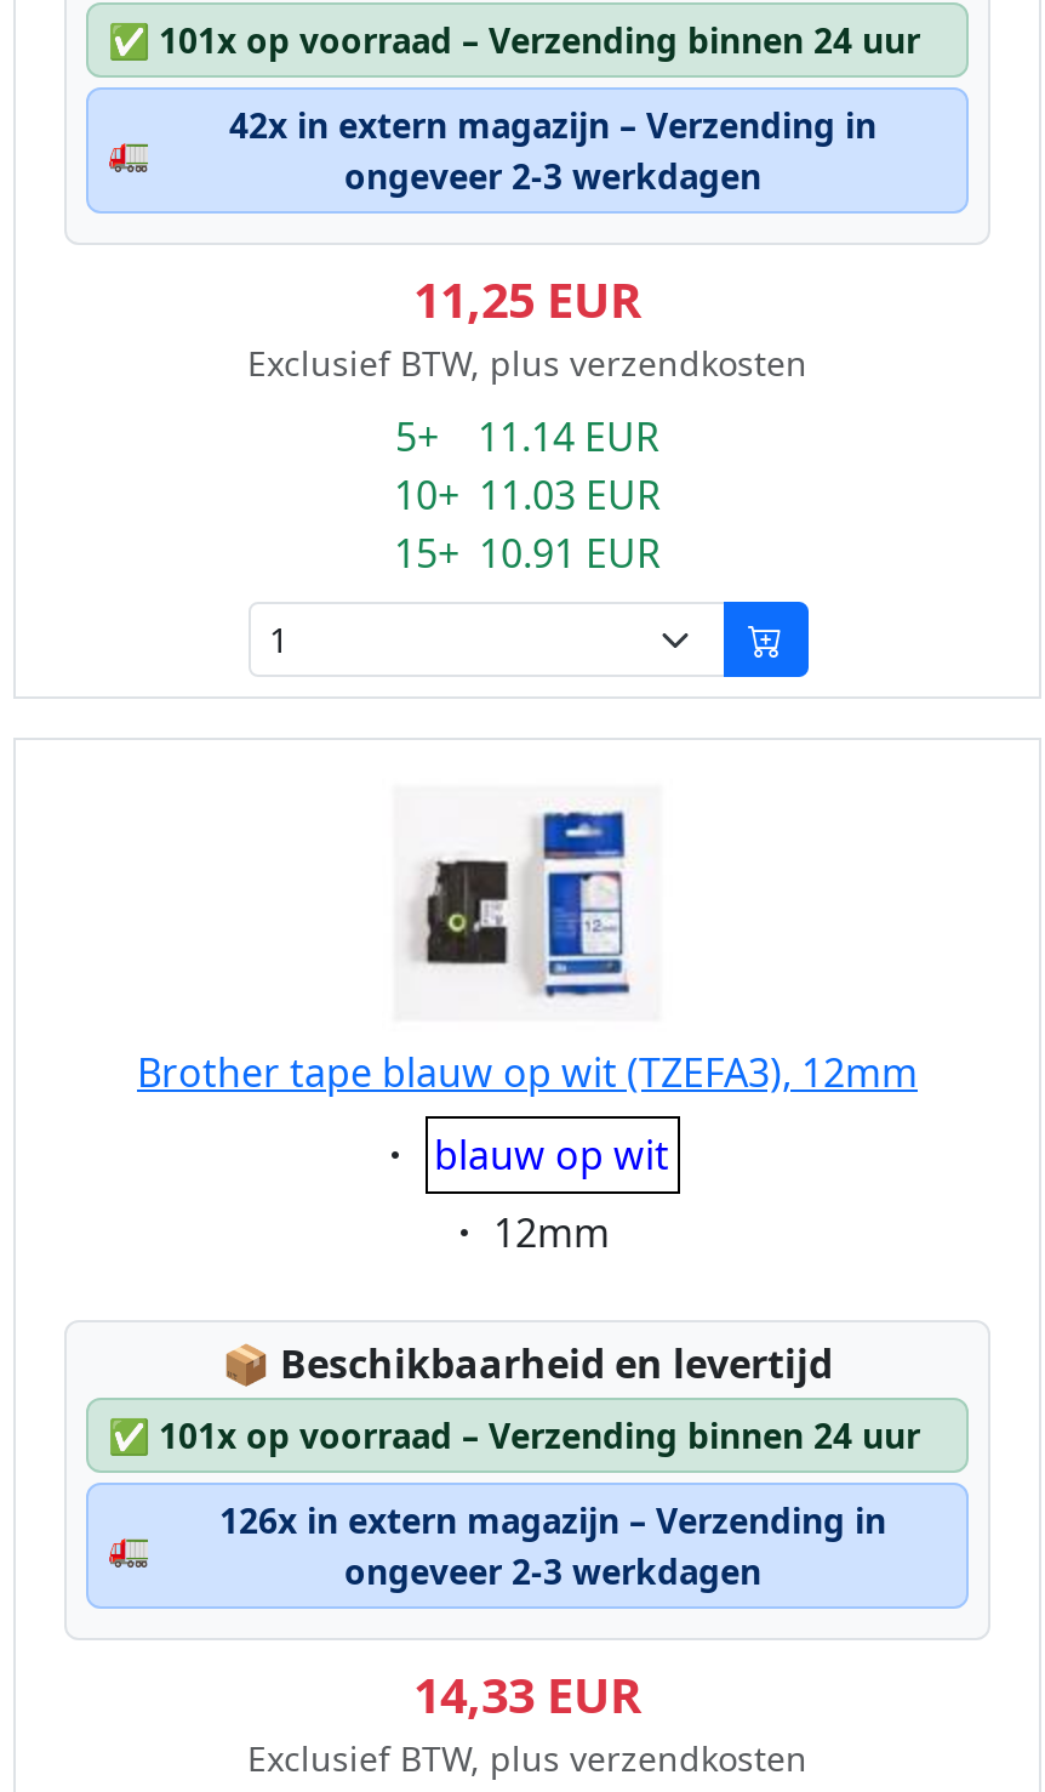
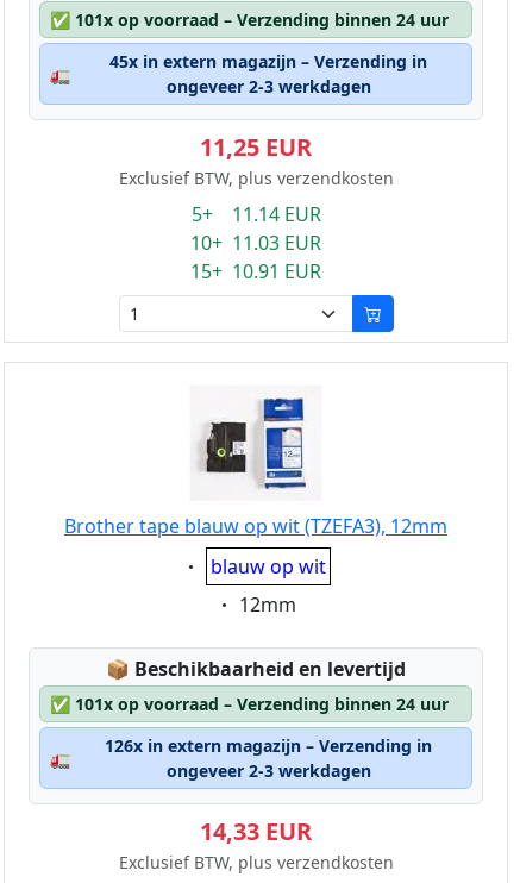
- 42x in extern magazijn – Verzending in
+ 45x in extern magazijn – Verzending in
